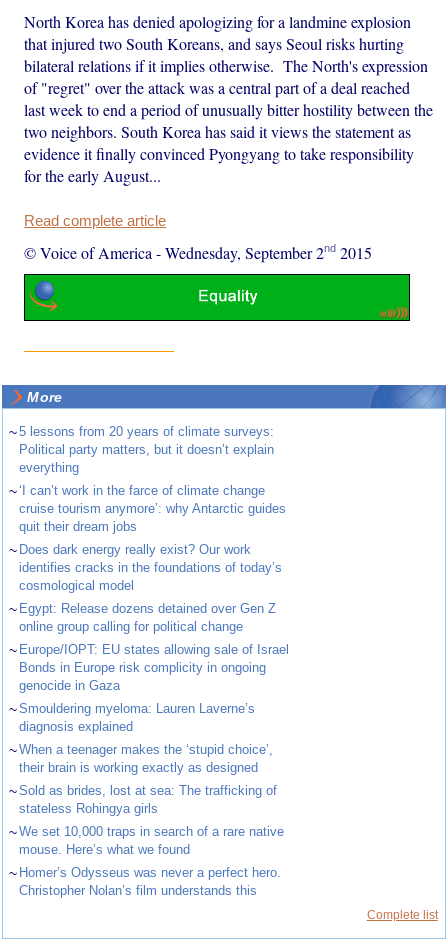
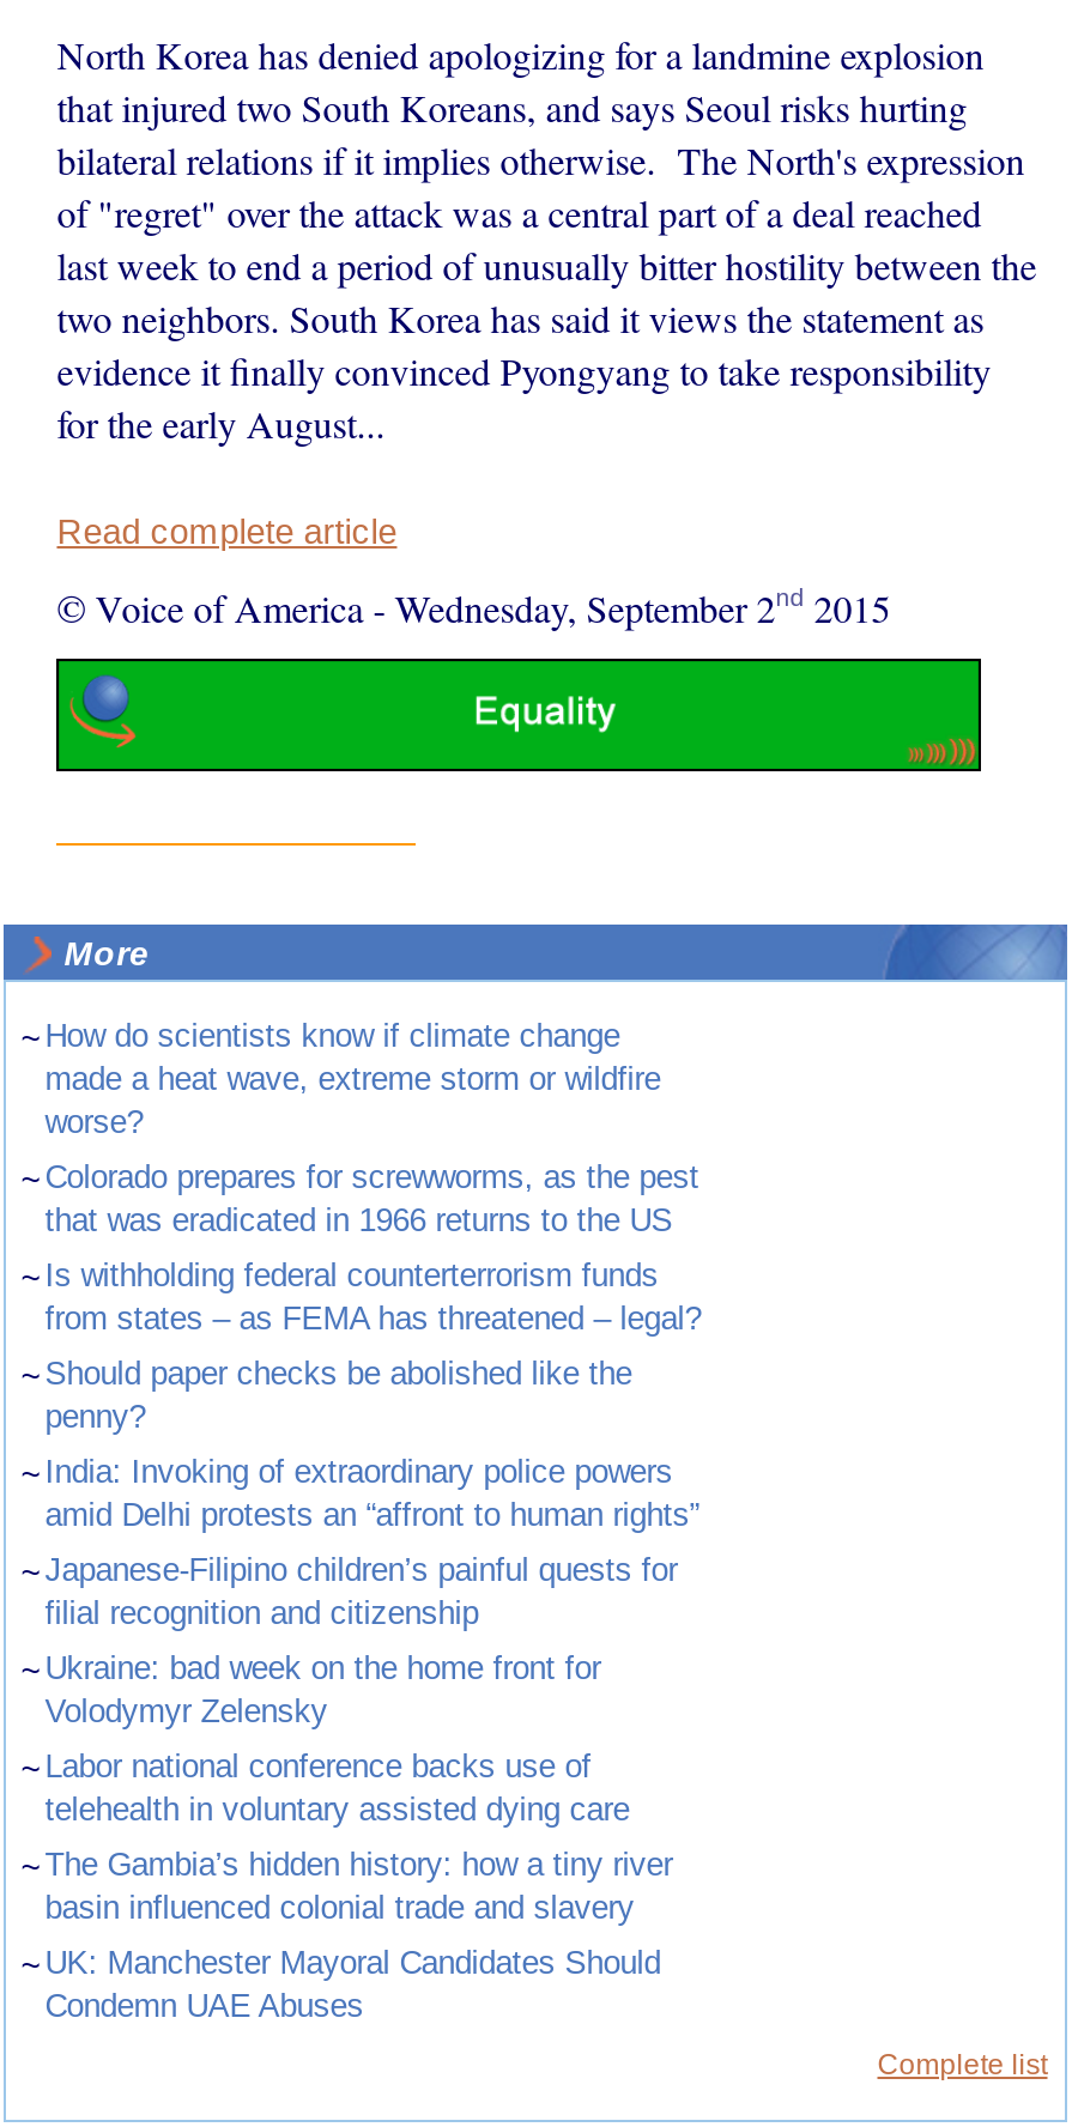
- ~ 5 lessons from 20 years of climate surveys:
- Political party matters, but it doesn’t explain
- everything
+ ~ How do scientists know if climate change
+ made a heat wave, extreme storm or wildfire
+ worse?

- ~ ‘I can’t work in the farce of climate change
- cruise tourism anymore’: why Antarctic guides
- quit their dream jobs
+ ~ Colorado prepares for screwworms, as the pest
+ that was eradicated in 1966 returns to the US

- ~ Does dark energy really exist? Our work
- identifies cracks in the foundations of today’s
- cosmological model
+ ~ Is withholding federal counterterrorism funds
+ from states – as FEMA has threatened – legal?

- ~ Egypt: Release dozens detained over Gen Z
- online group calling for political change
+ ~ Should paper checks be abolished like the
+ penny?

- ~ Europe/IOPT: EU states allowing sale of Israel
- Bonds in Europe risk complicity in ongoing
- genocide in Gaza
+ ~ India: Invoking of extraordinary police powers
+ amid Delhi protests an “affront to human rights”

- ~ Smouldering myeloma: Lauren Laverne’s
- diagnosis explained
+ ~ Japanese-Filipino children’s painful quests for
+ filial recognition and citizenship

- ~ When a teenager makes the ‘stupid choice’,
- their brain is working exactly as designed
+ ~ Ukraine: bad week on the home front for
+ Volodymyr Zelensky

- ~ Sold as brides, lost at sea: The trafficking of
- stateless Rohingya girls
+ ~ Labor national conference backs use of
+ telehealth in voluntary assisted dying care

- ~ We set 10,000 traps in search of a rare native
- mouse. Here’s what we found
+ ~ The Gambia’s hidden history: how a tiny river
+ basin influenced colonial trade and slavery

- ~ Homer’s Odysseus was never a perfect hero.
- Christopher Nolan’s film understands this
+ ~ UK: Manchester Mayoral Candidates Should
+ Condemn UAE Abuses
